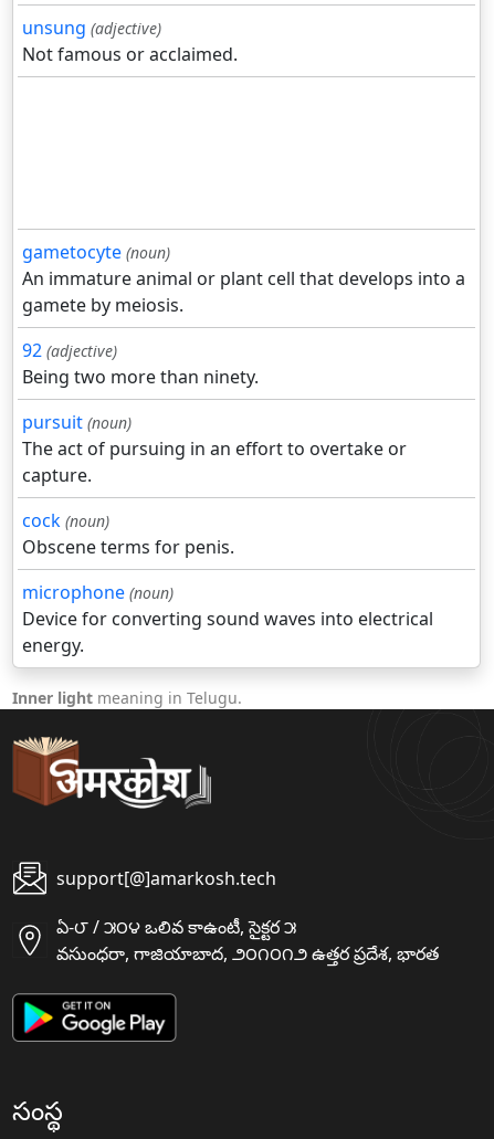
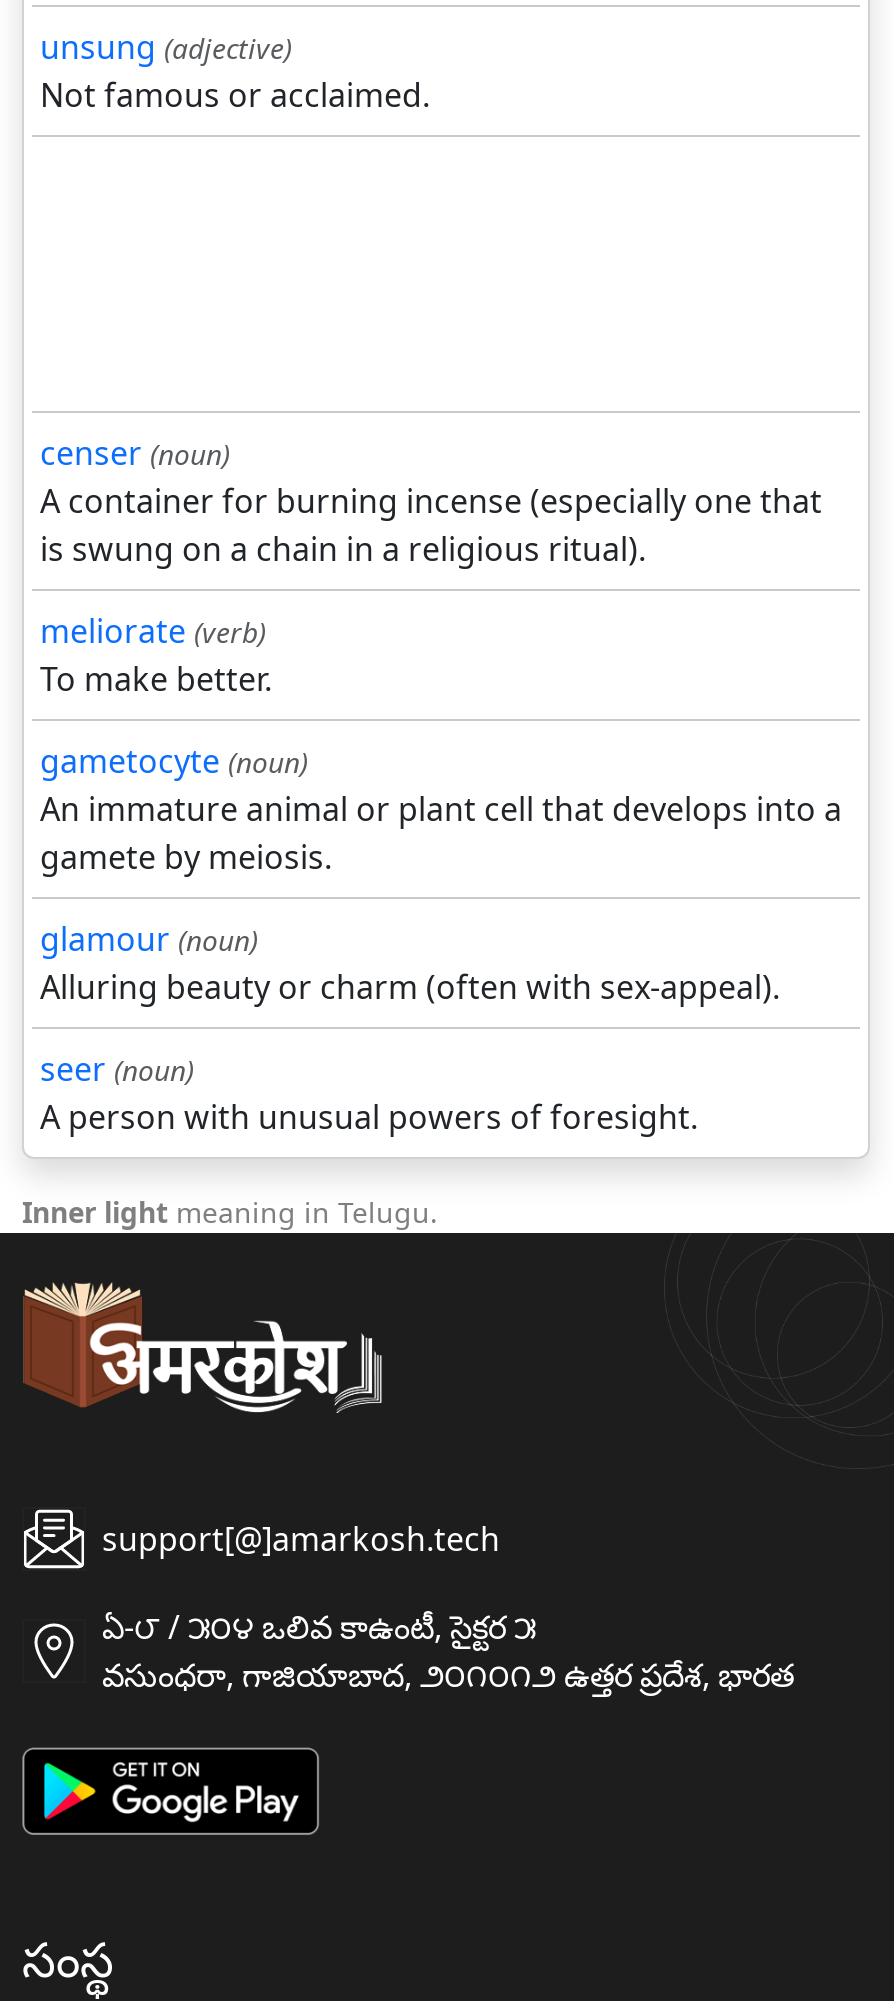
+ censer (noun)
+ A container for burning incense (especially one that
+ is swung on a chain in a religious ritual).
+ meliorate (verb)
+ To make better.

moved down: gametocyte (noun) | An immature animal or plant cell that develops into a | gamete by meiosis.

- 92 (adjective)
- Being two more than ninety.
- pursuit (noun)
- The act of pursuing in an effort to overtake or
- capture.
- cock (noun)
- Obscene terms for penis.
- microphone (noun)
- Device for converting sound waves into electrical
- energy.
+ glamour (noun)
+ Alluring beauty or charm (often with sex-appeal).
+ seer (noun)
+ A person with unusual powers of foresight.
